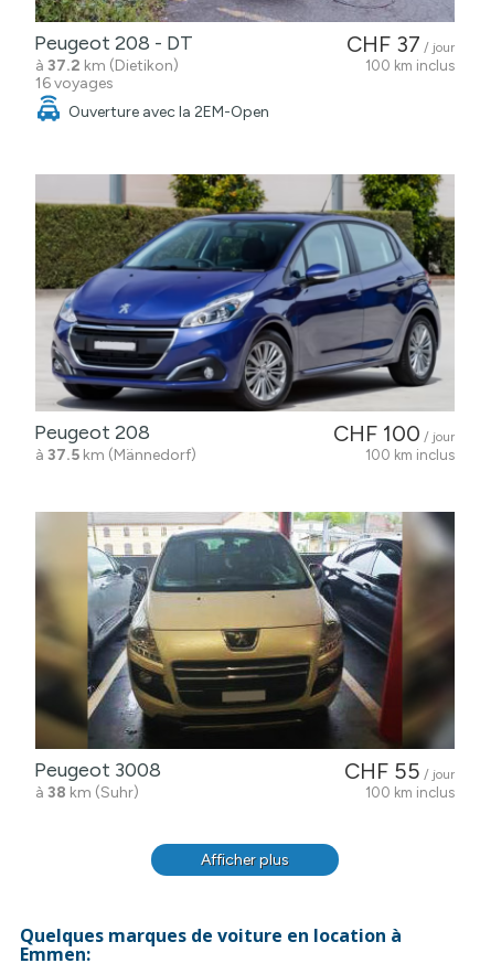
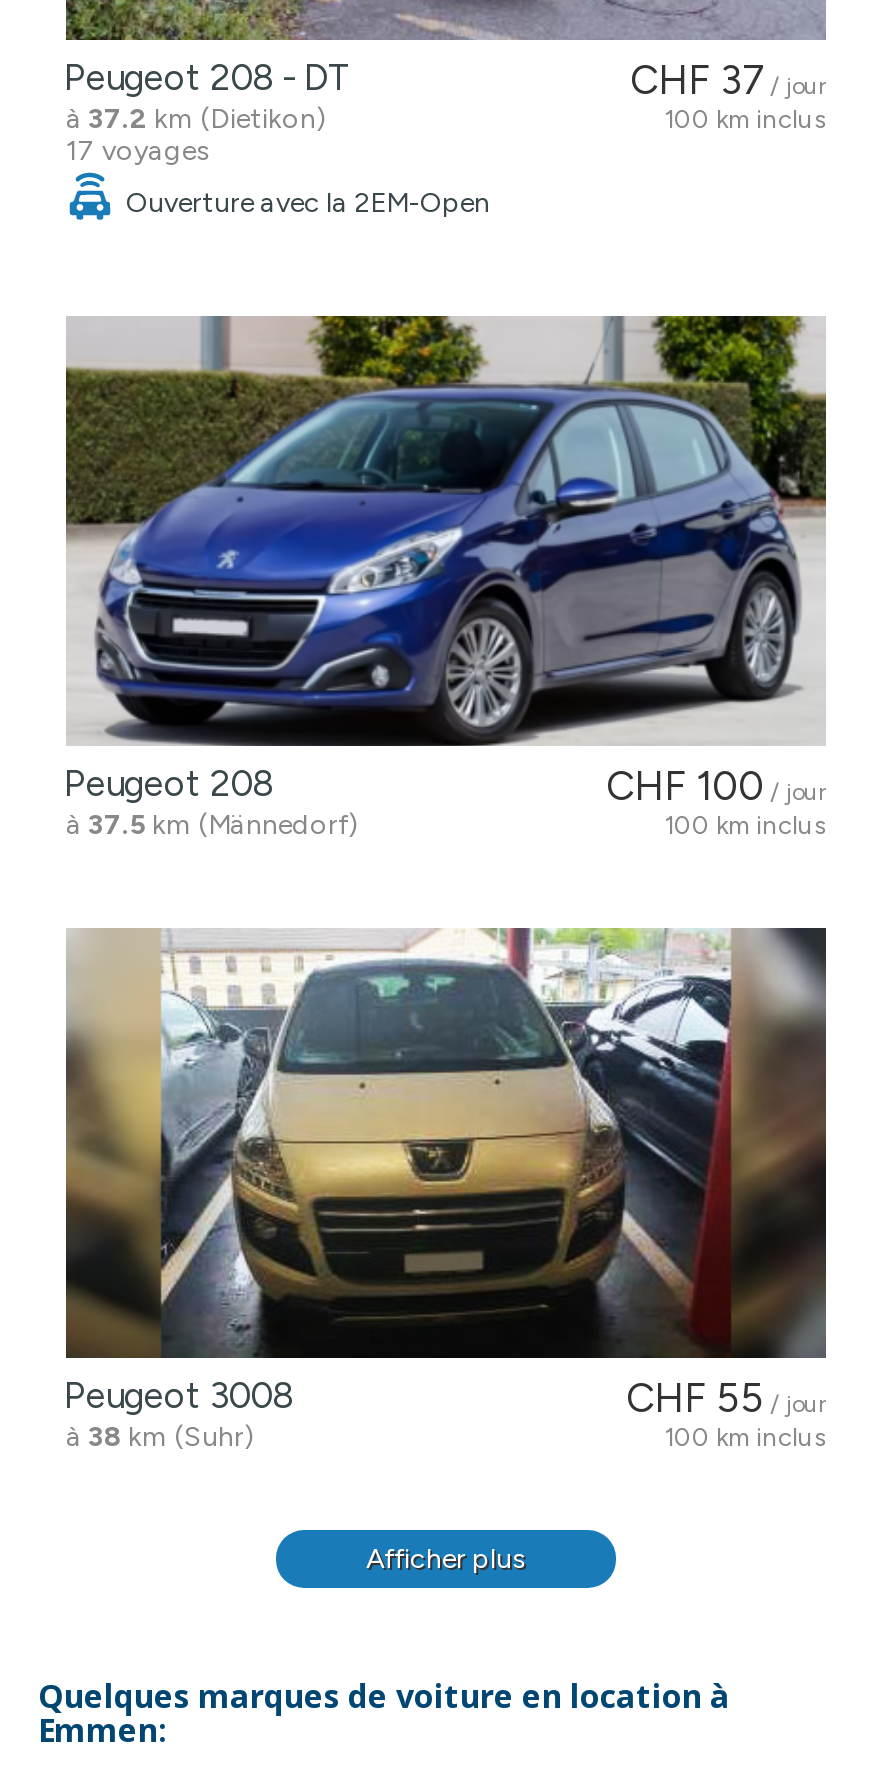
- 16 voyages
+ 17 voyages
